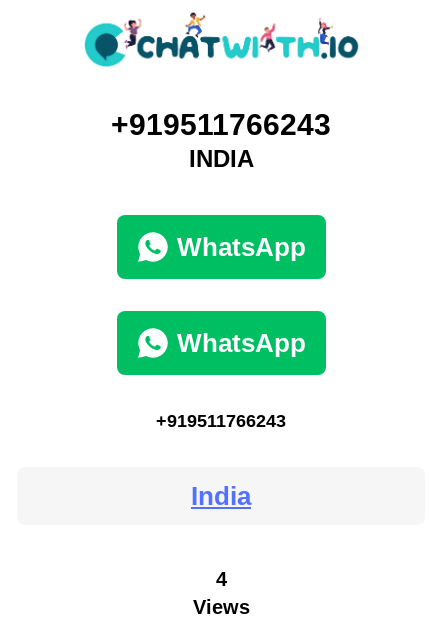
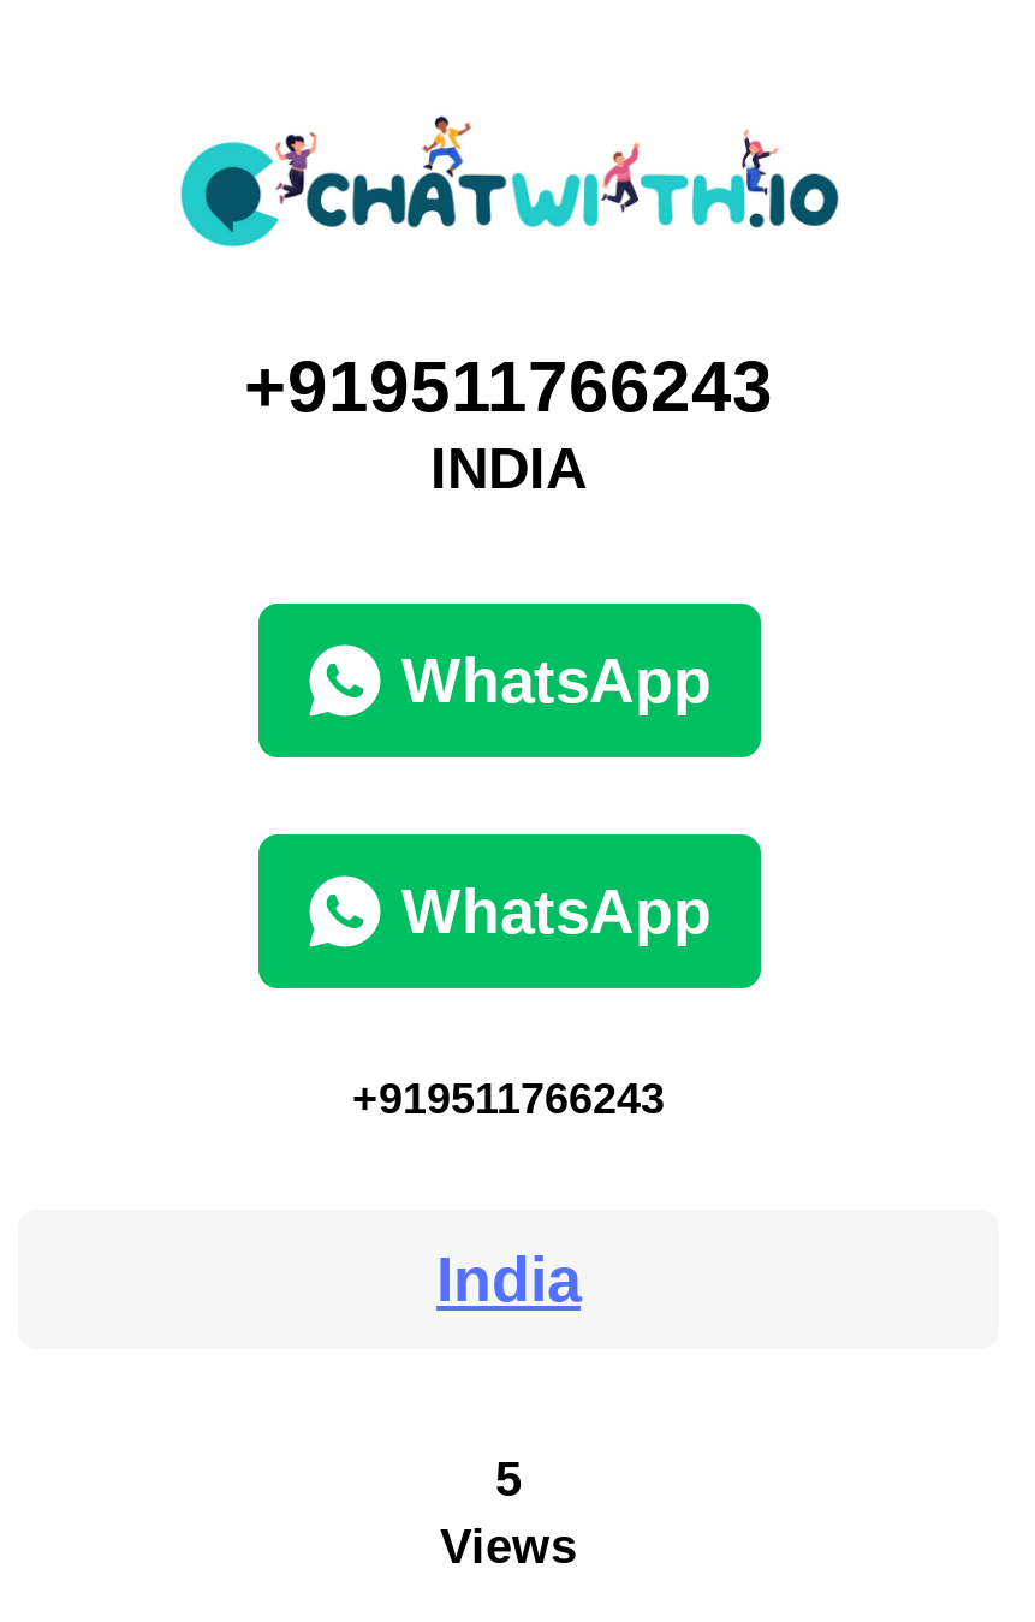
- 4
+ 5
